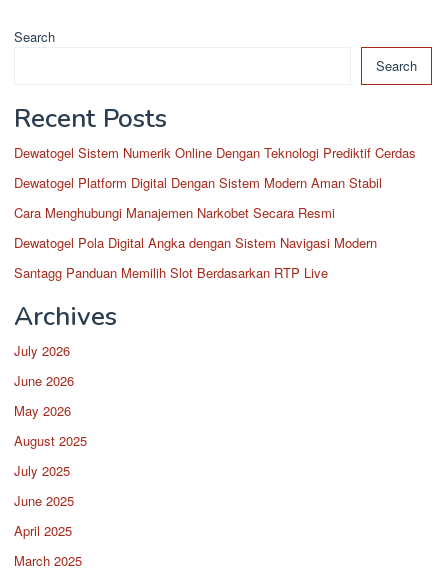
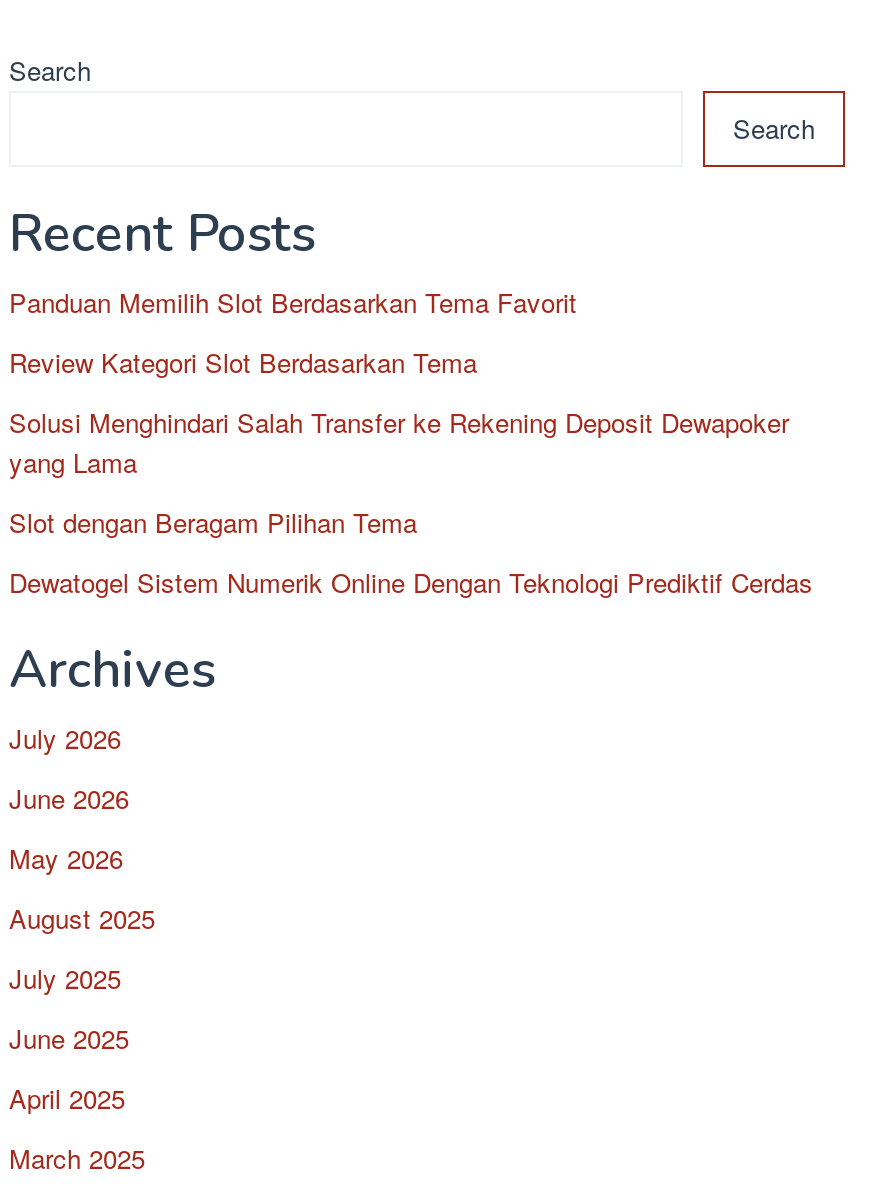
+ Panduan Memilih Slot Berdasarkan Tema Favorit
+ Review Kategori Slot Berdasarkan Tema
+ Solusi Menghindari Salah Transfer ke Rekening Deposit Dewapoker
+ yang Lama
+ Slot dengan Beragam Pilihan Tema

moved down: Dewatogel Sistem Numerik Online Dengan Teknologi Prediktif Cerdas

- Dewatogel Platform Digital Dengan Sistem Modern Aman Stabil
- Cara Menghubungi Manajemen Narkobet Secara Resmi
- Dewatogel Pola Digital Angka dengan Sistem Navigasi Modern
- Santagg Panduan Memilih Slot Berdasarkan RTP Live
